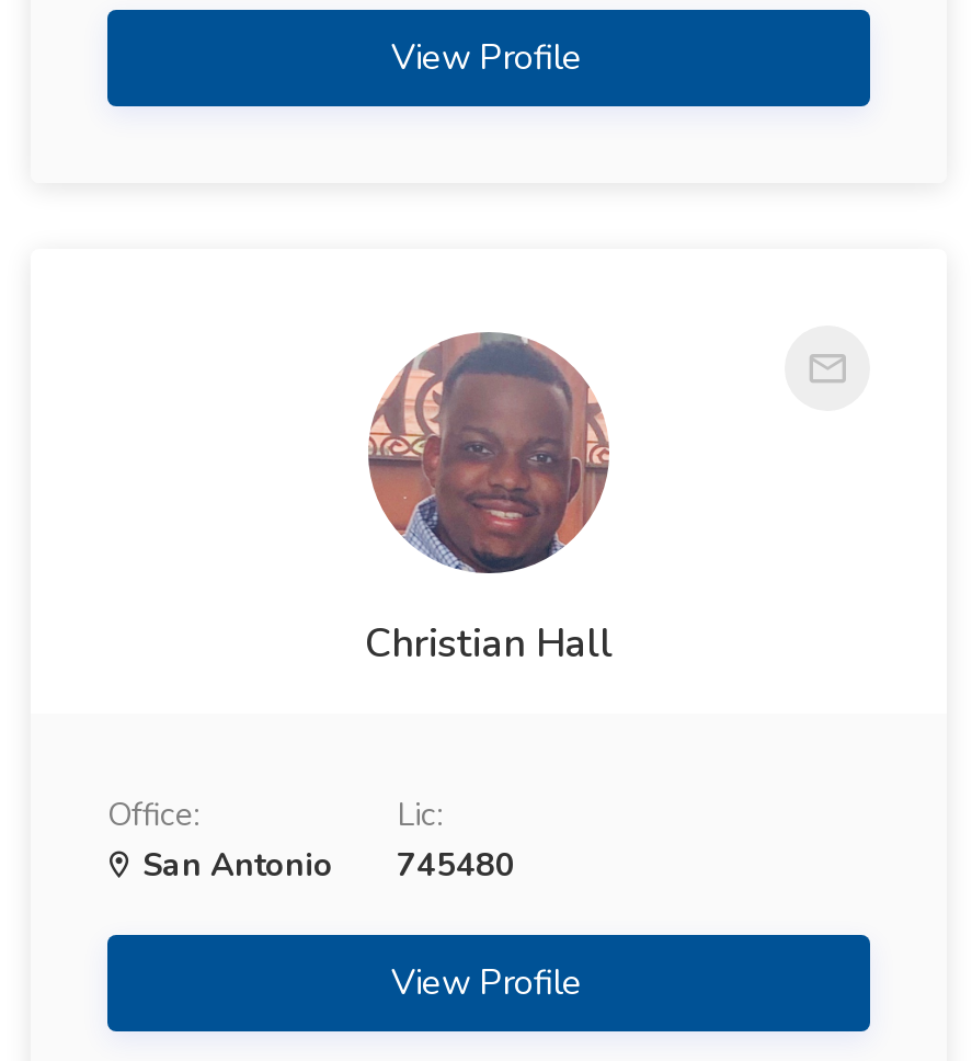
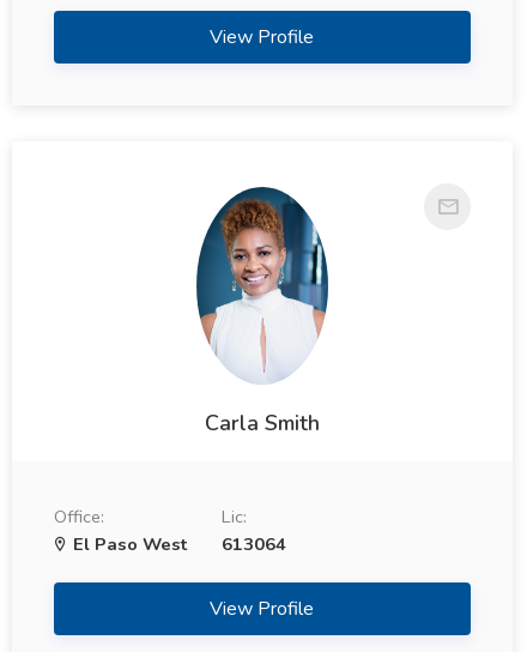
- [image]
+ [image]

- Christian Hall
+ Carla Smith

- San Antonio
+ El Paso West

- 745480
+ 613064
